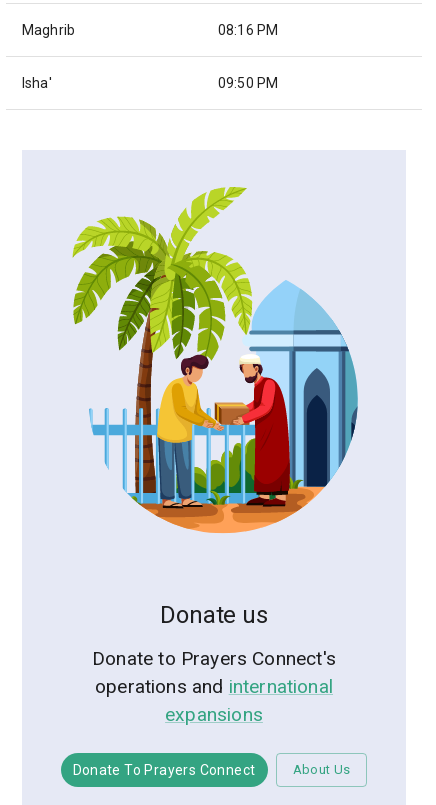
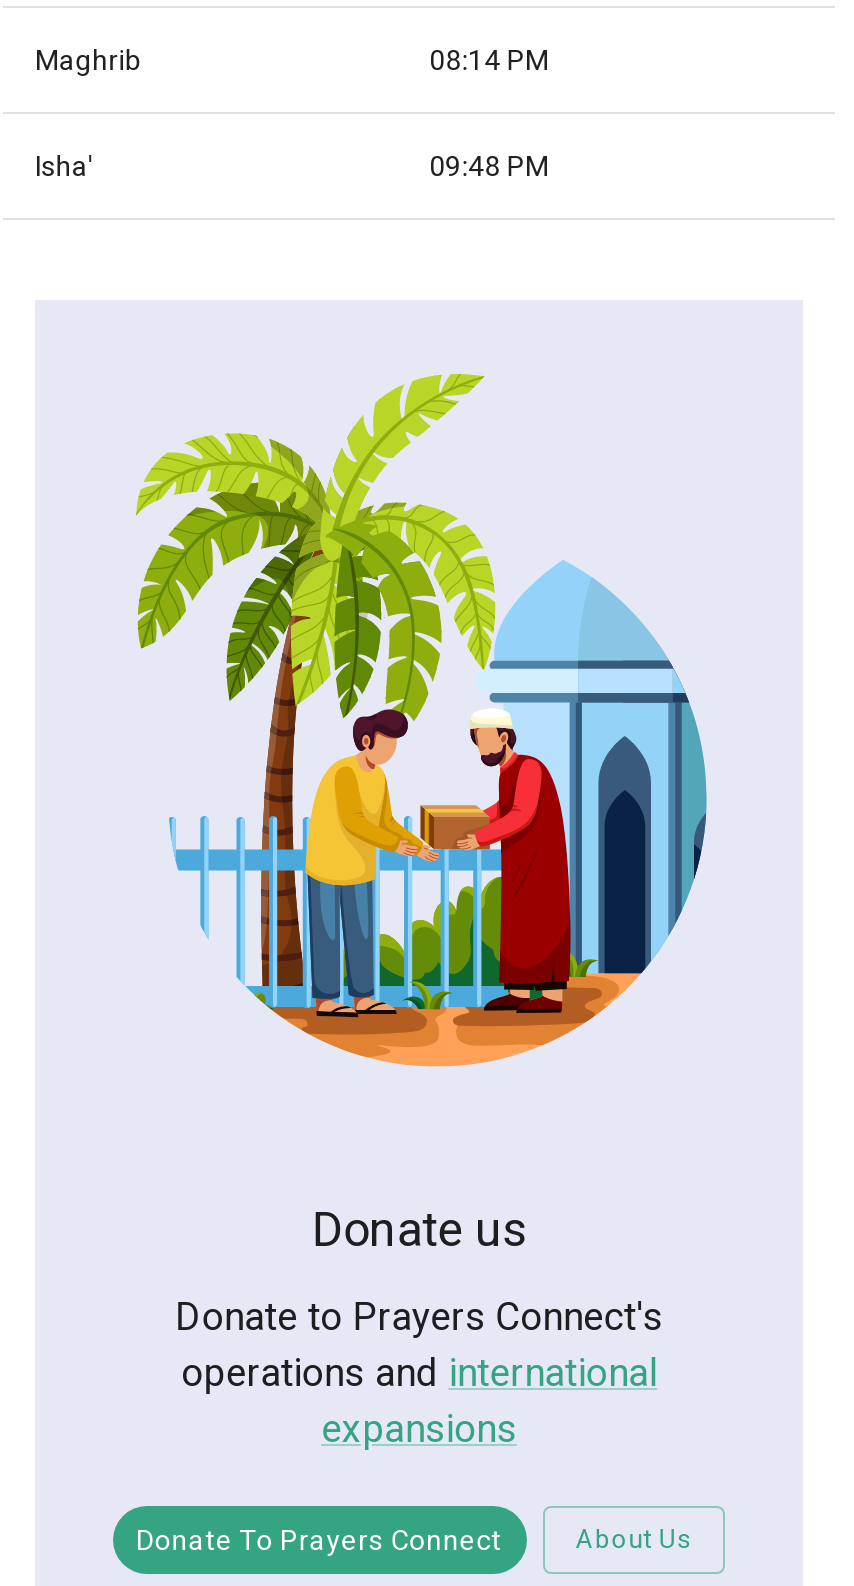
- 08:16 PM
+ 08:14 PM

- 09:50 PM
+ 09:48 PM
